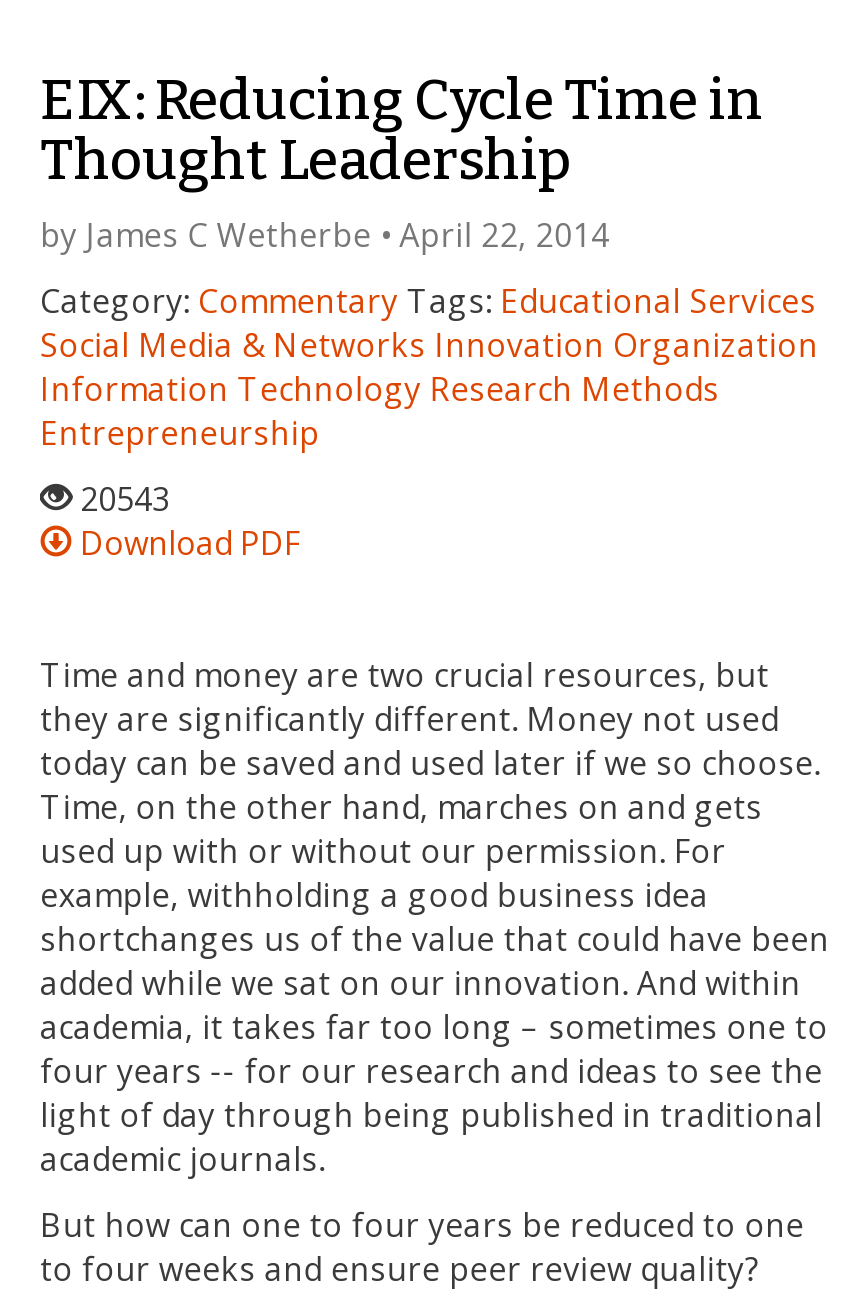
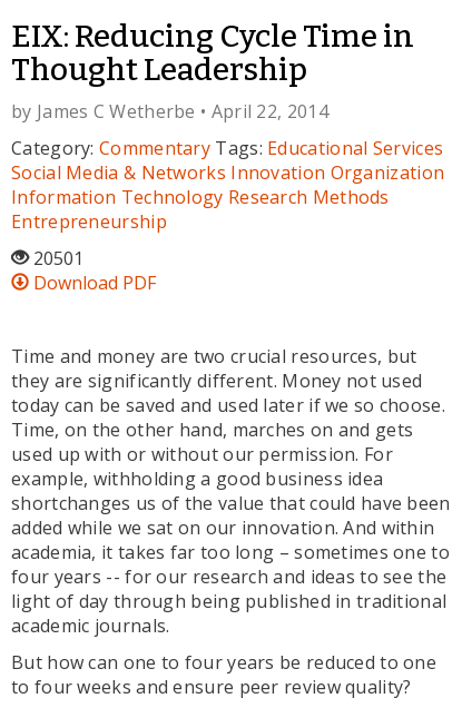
- 20543
+ 20501
